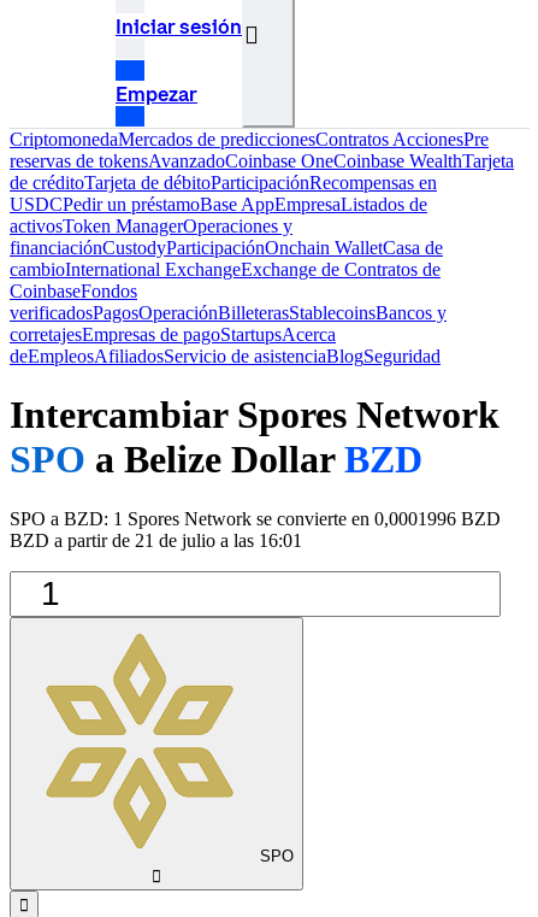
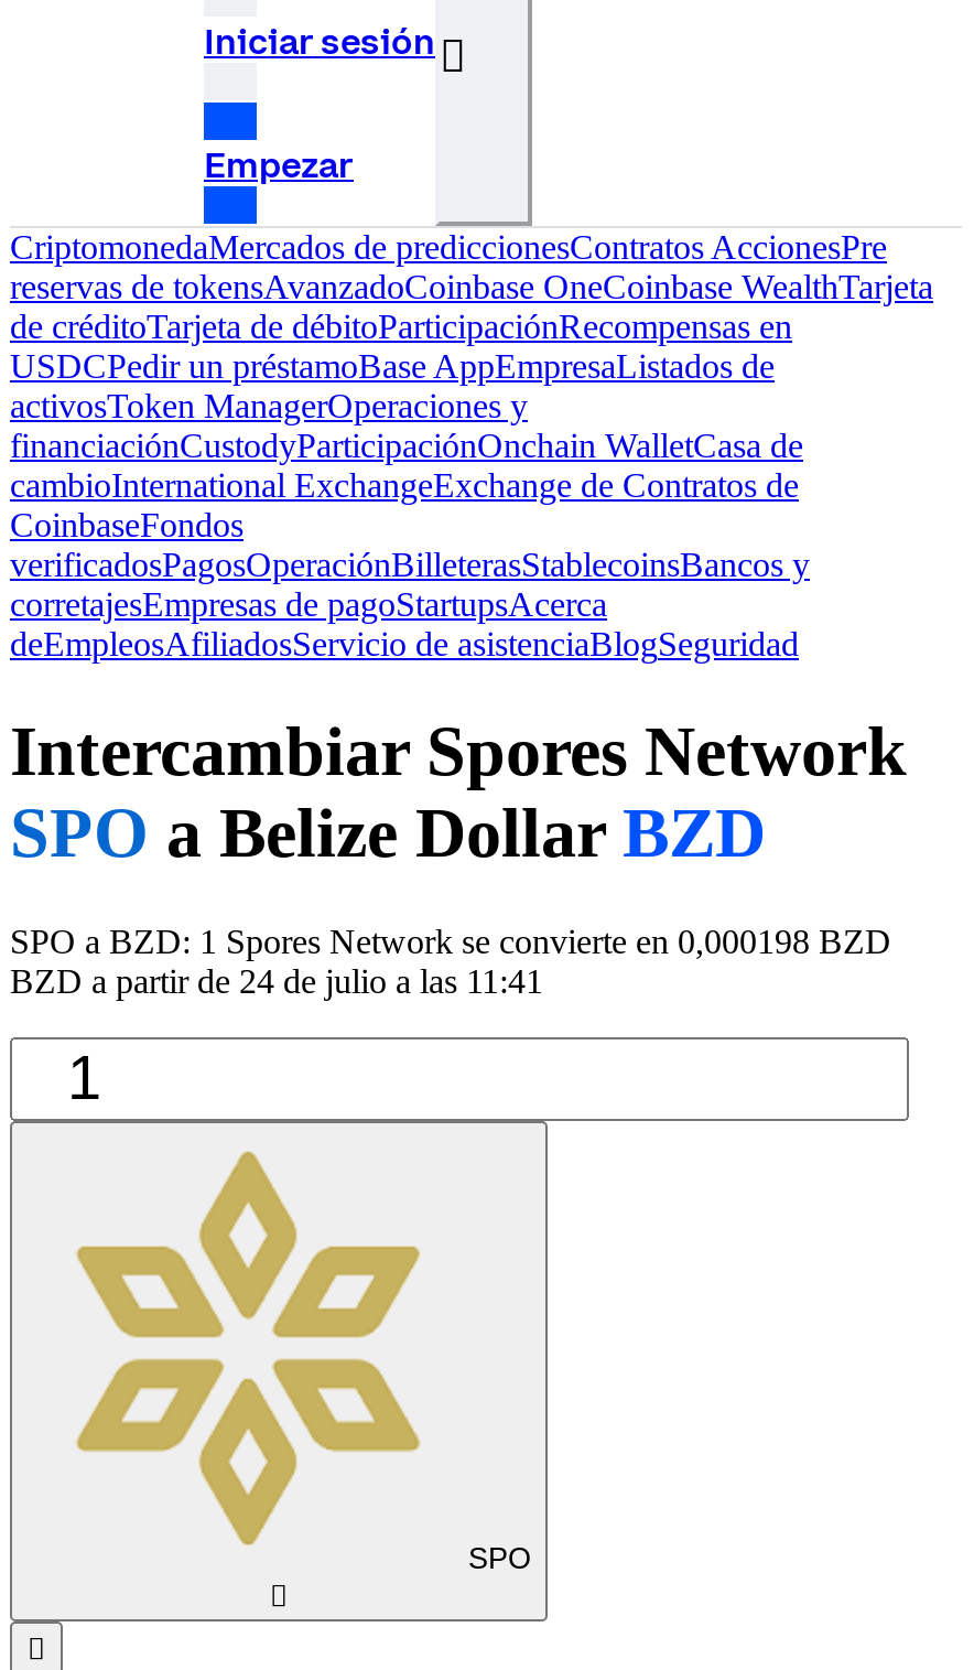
- SPO a BZD: 1 Spores Network se convierte en 0,0001996 BZD
+ SPO a BZD: 1 Spores Network se convierte en 0,000198 BZD

- BZD a partir de 21 de julio a las 16:01
+ BZD a partir de 24 de julio a las 11:41
